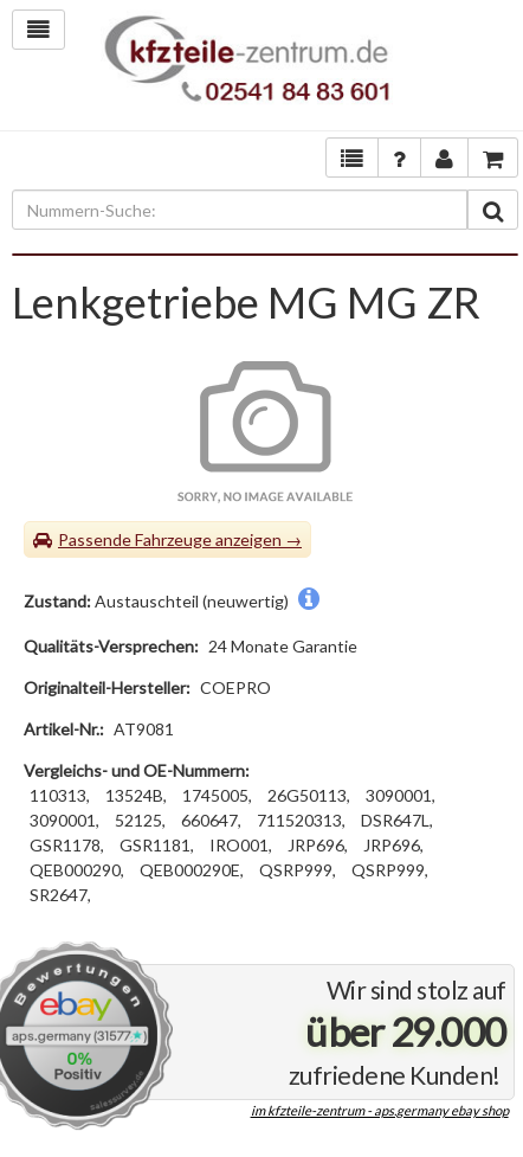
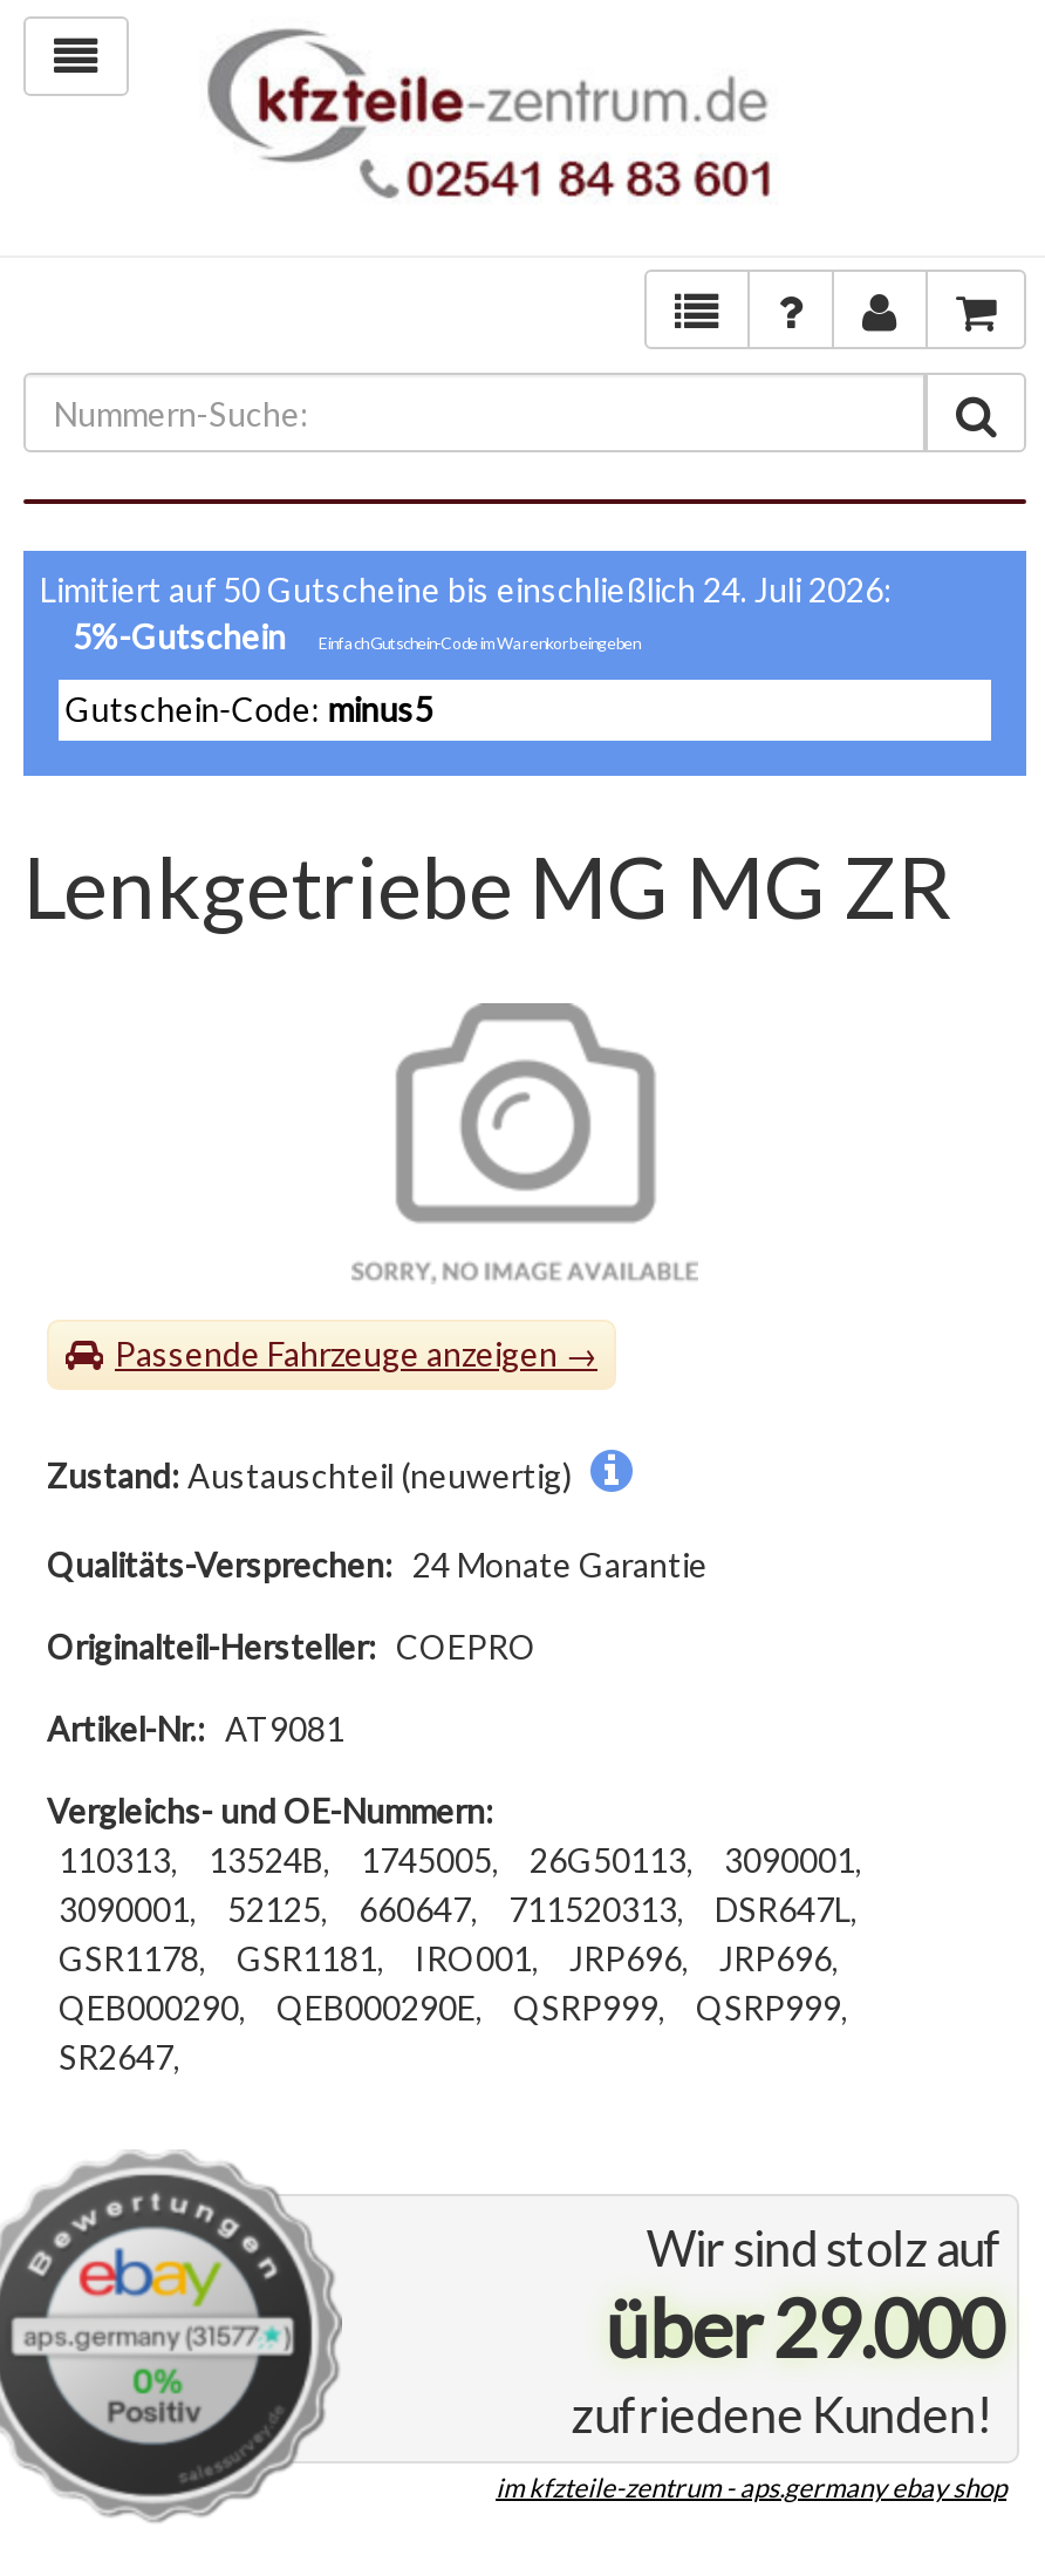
+ [image]
+ Limitiert auf 50 Gutscheine bis einschließlich 24. Juli 2026:
+ 5%-Gutschein
+ Gutschein-Code: minus5
